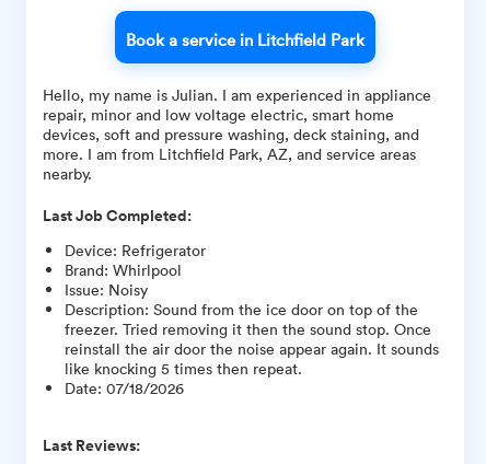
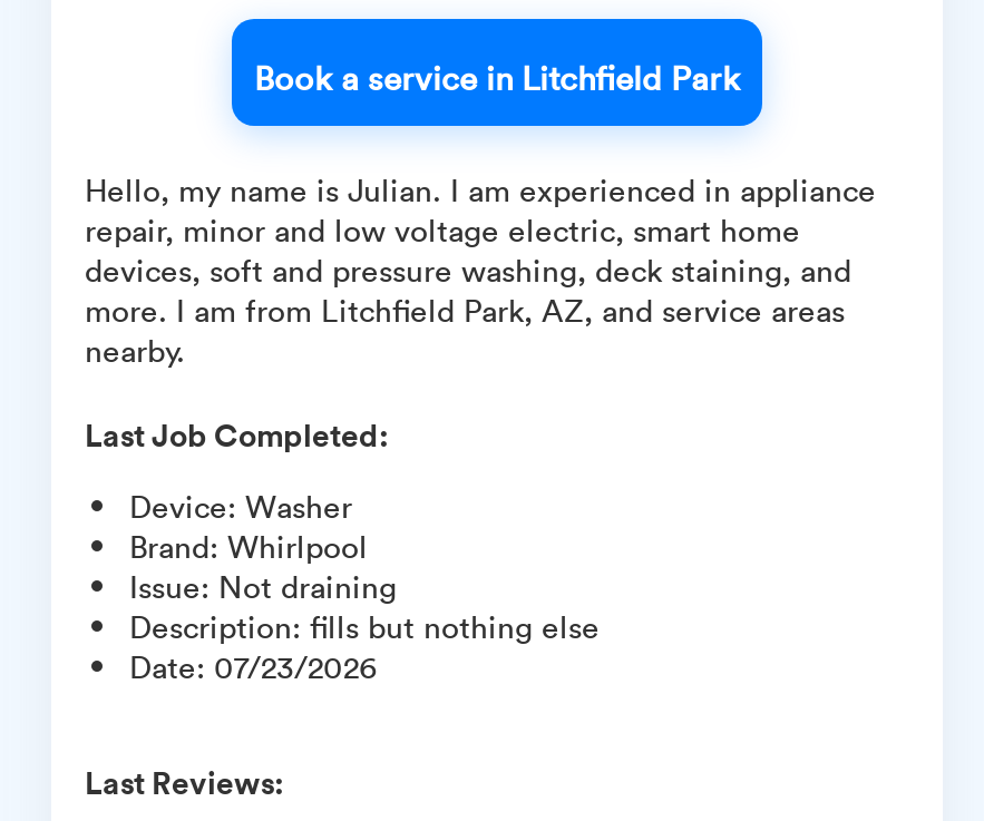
- Device: Refrigerator
+ Device: Washer

- Issue: Noisy
- Description: Sound from the ice door on top of the
- freezer. Tried removing it then the sound stop. Once
- reinstall the air door the noise appear again. It sounds
- like knocking 5 times then repeat.
- Date: 07/18/2026
+ Issue: Not draining
+ Description: fills but nothing else
+ Date: 07/23/2026
